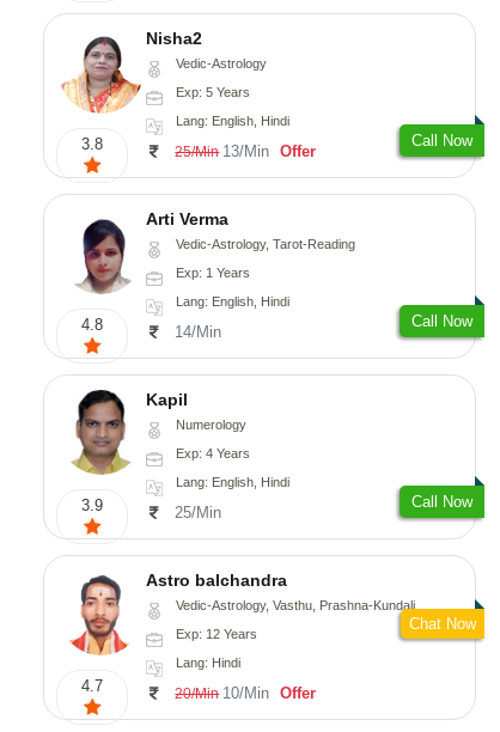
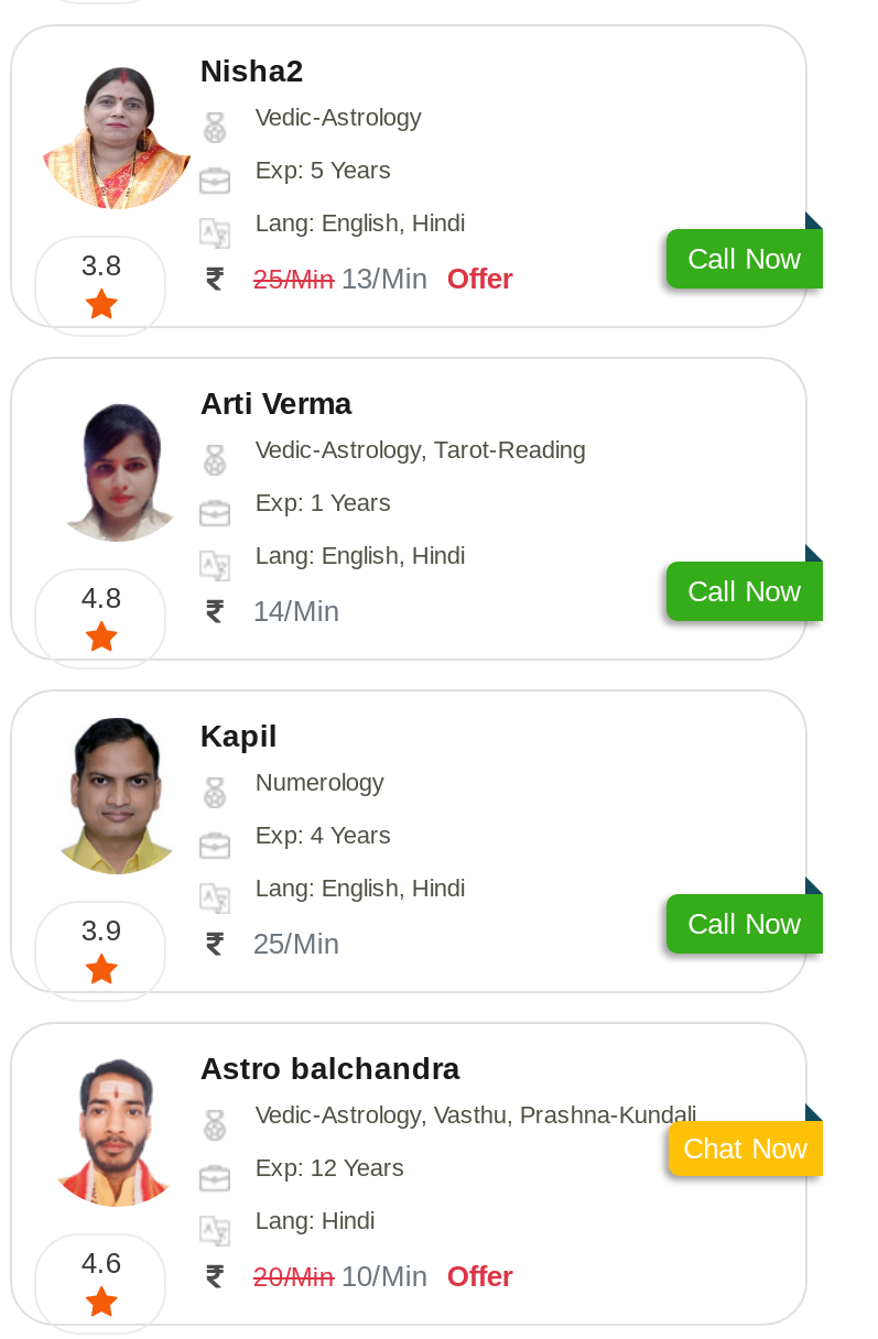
- 4.7
+ 4.6
